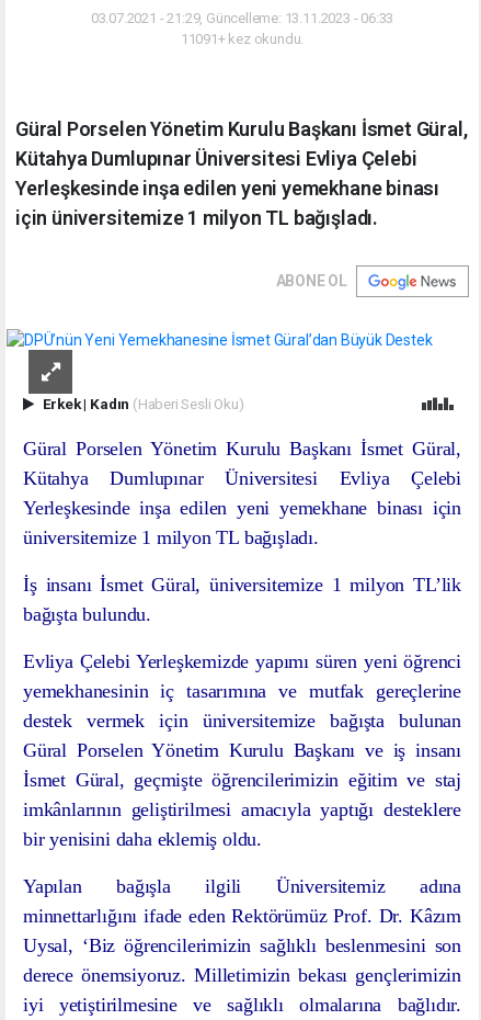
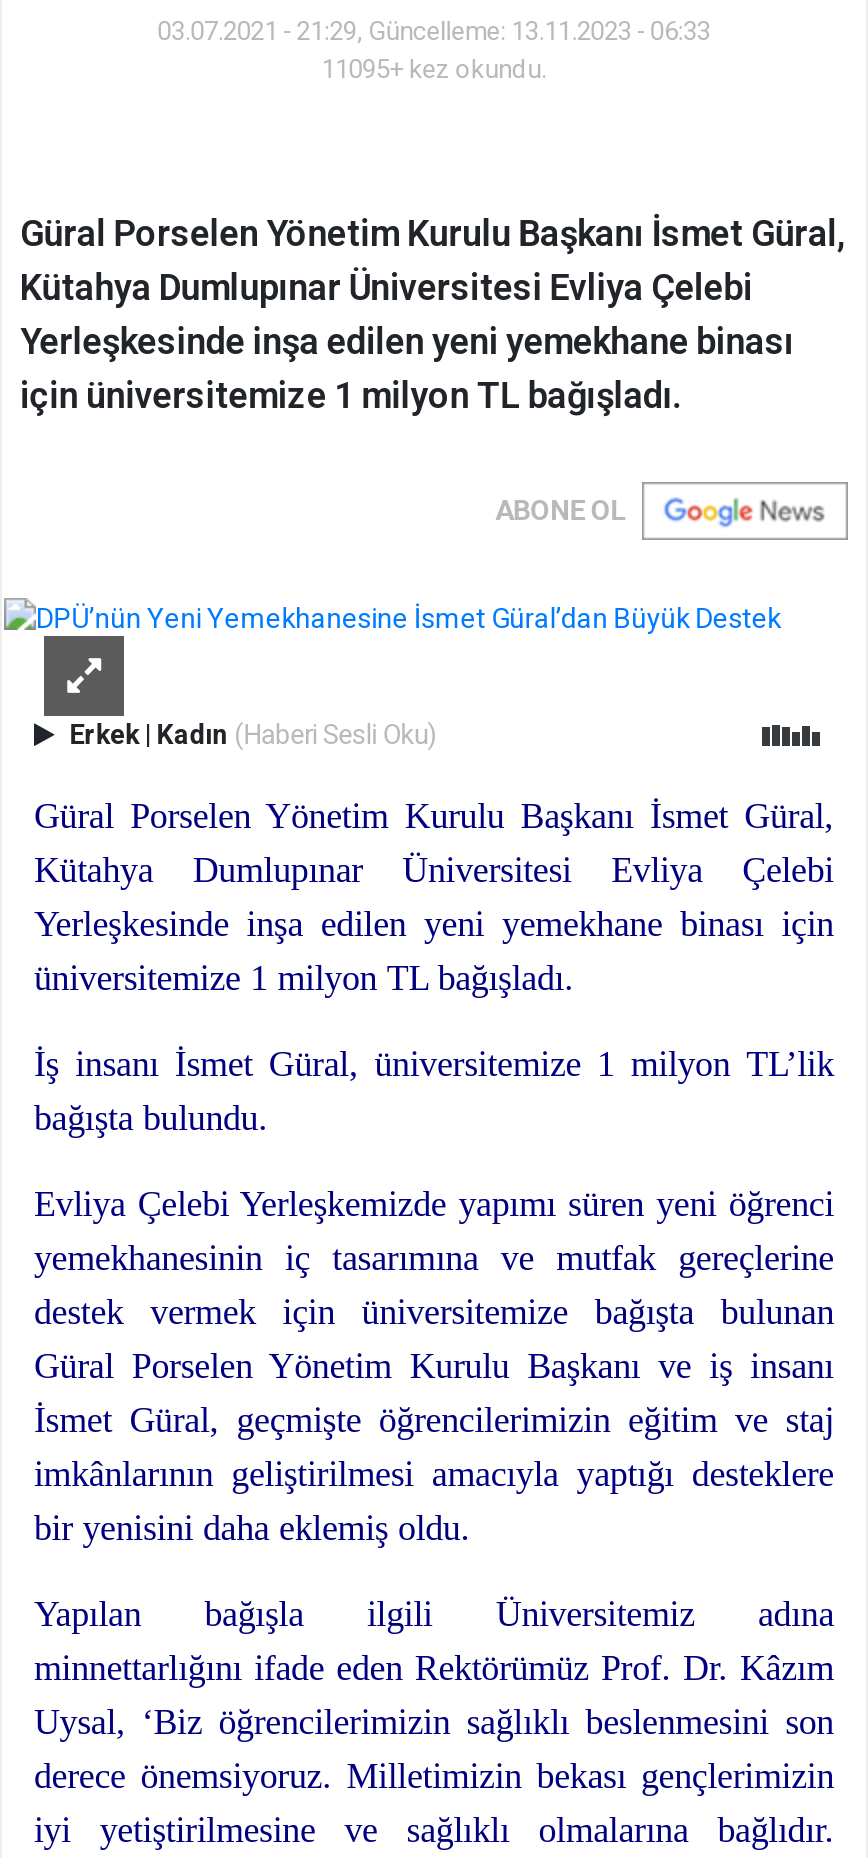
- 11091+ kez okundu.
+ 11095+ kez okundu.
